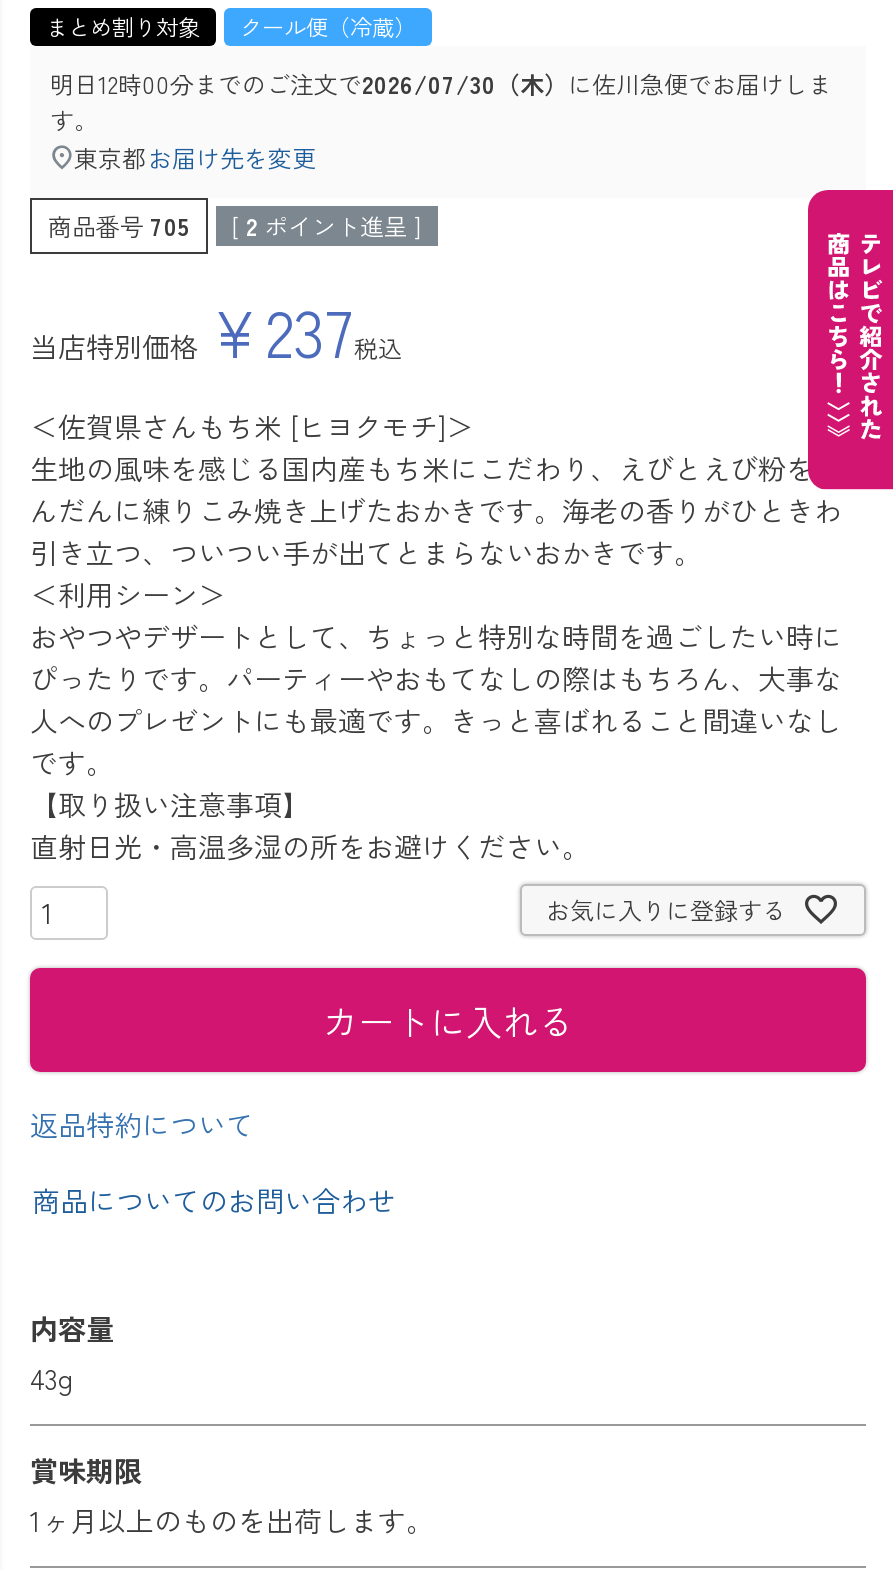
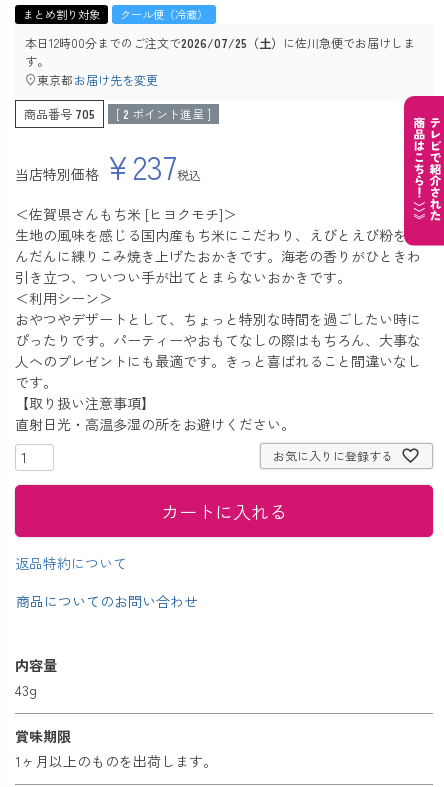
- 明日12時00分までのご注文で2026/07/30（木）に佐川急便でお届けしま
+ 本日12時00分までのご注文で2026/07/25（土）に佐川急便でお届けしま
